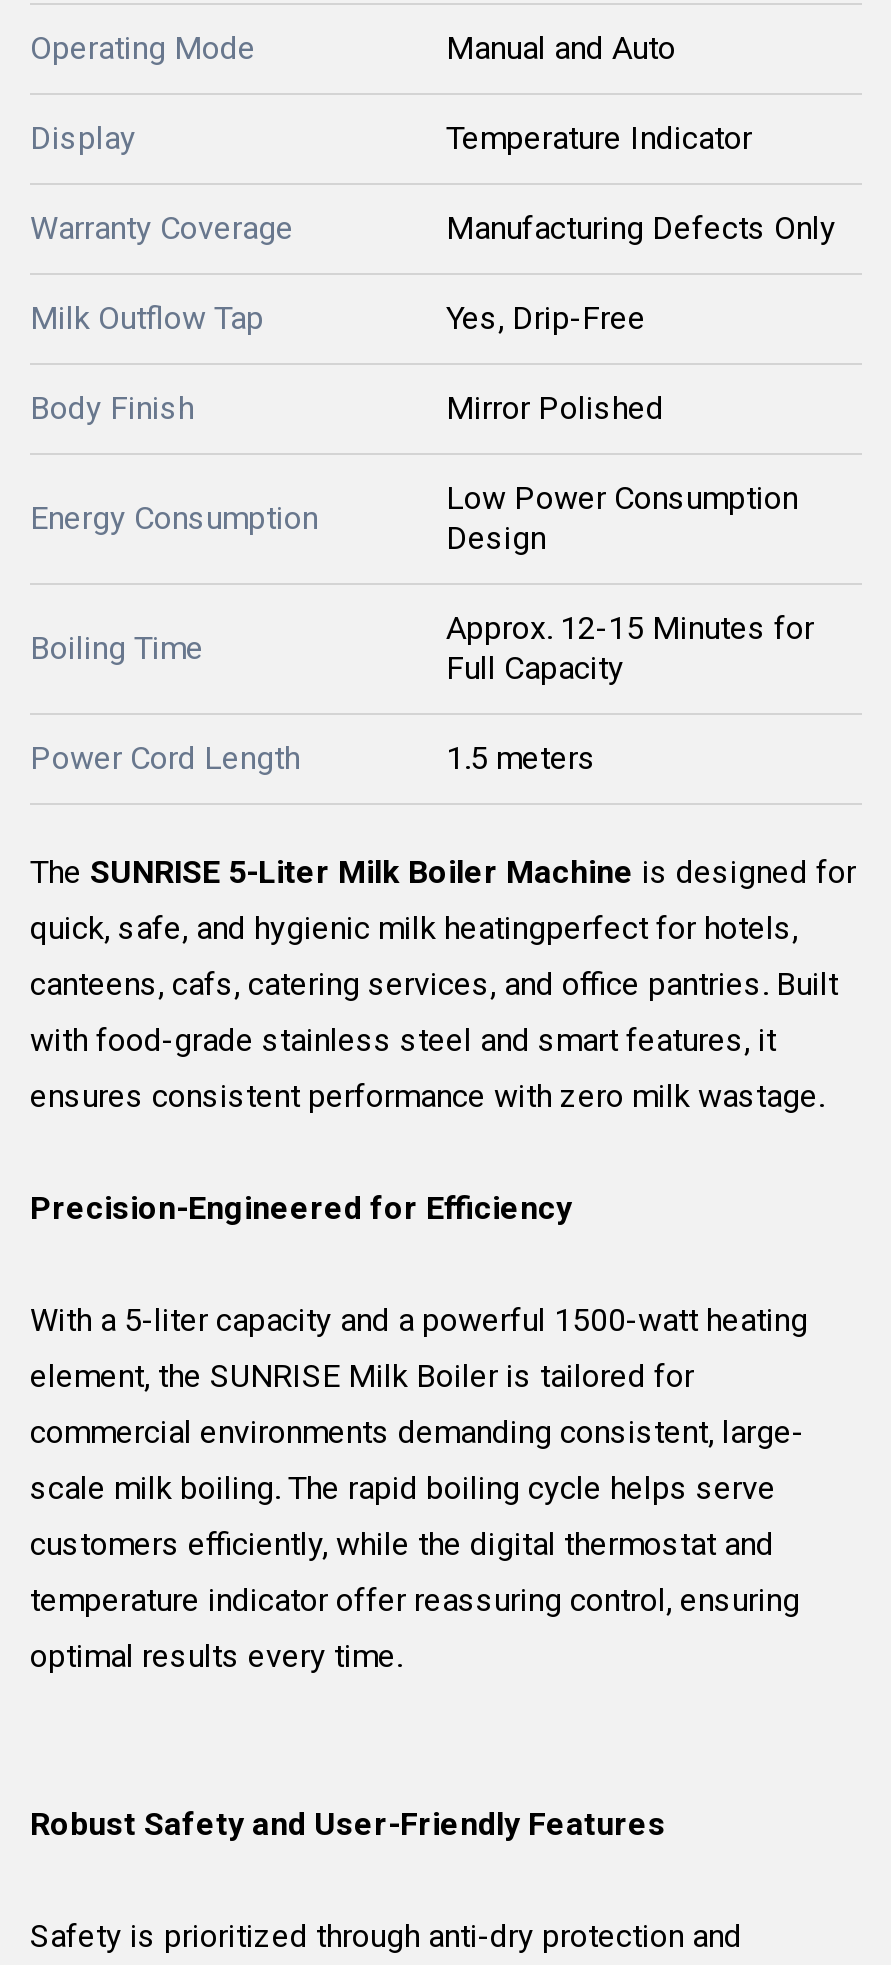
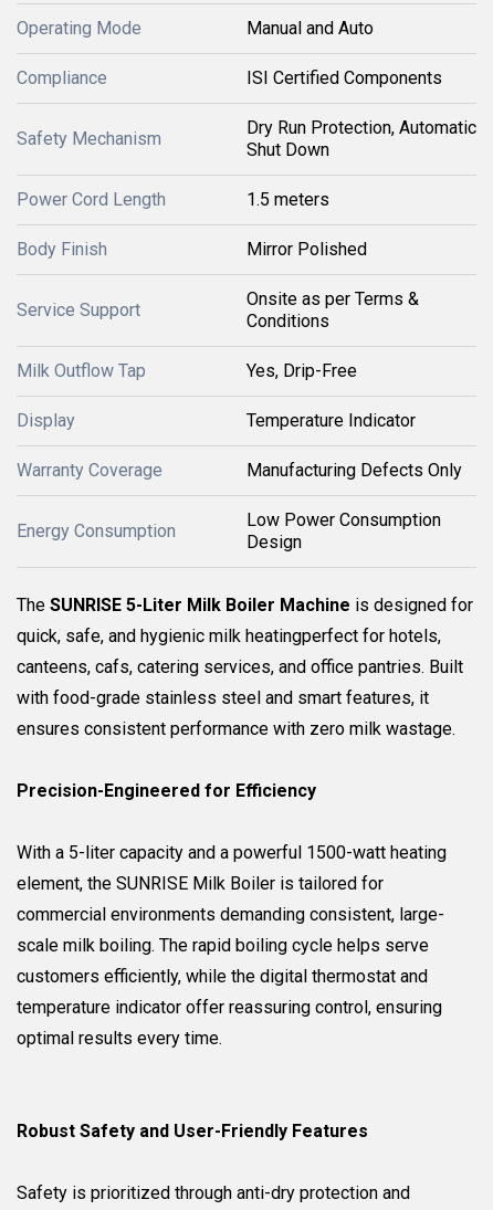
+ Compliance
+ ISI Certified Components
+ Safety Mechanism

+ Dry Run Protection, Automatic
+ Shut Down
+ Service Support

+ Onsite as per Terms &
+ Conditions

moved down: Display | Temperature Indicator | Warranty Coverage | Manufacturing Defects Only

moved up: Milk Outflow Tap | Yes, Drip-Free

moved up: Body Finish | Mirror Polished

moved down: Energy Consumption | Low Power Consumption | Design

- Approx. 12-15 Minutes for
- Full Capacity

- Boiling Time

moved up: Power Cord Length | 1.5 meters
